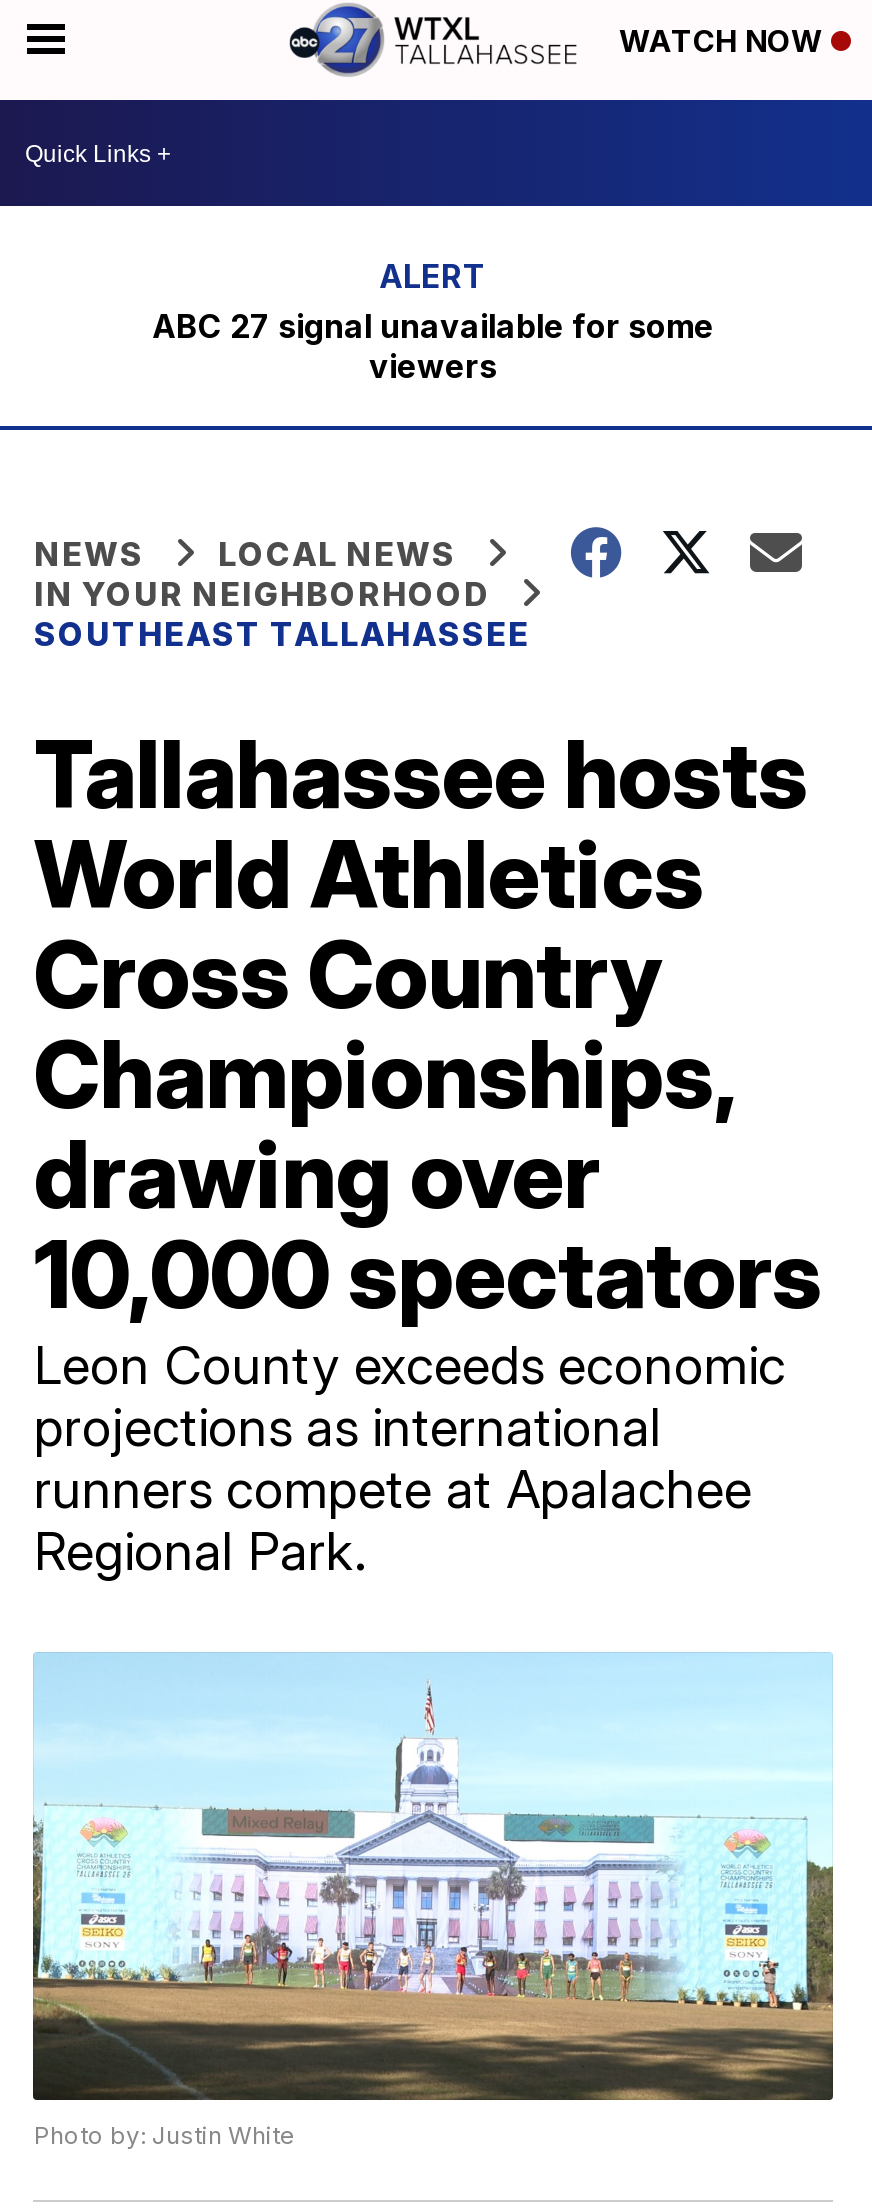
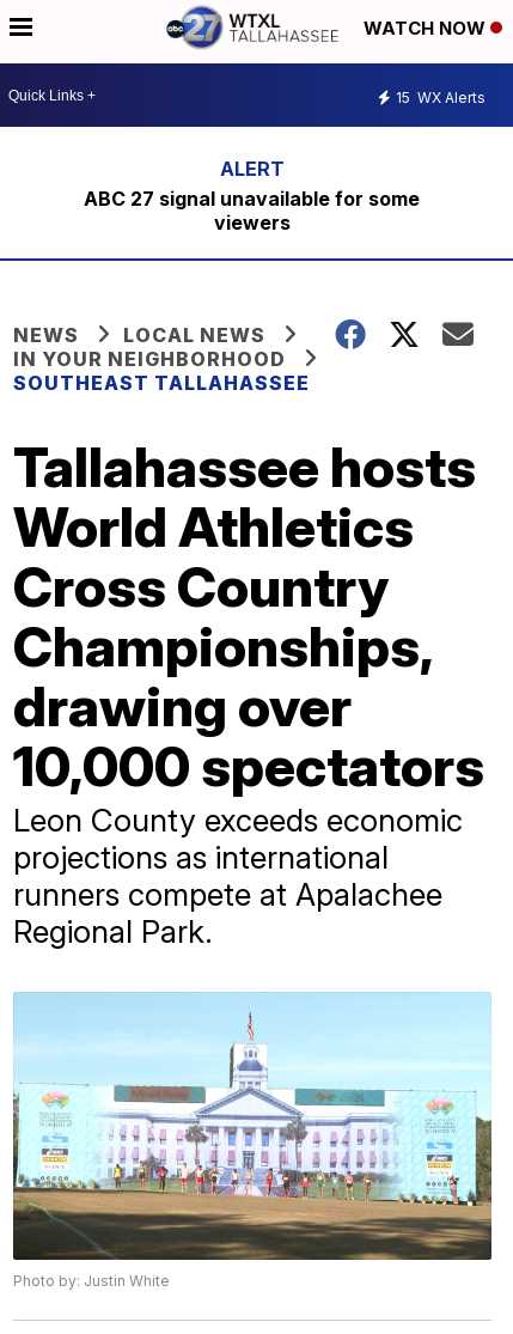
+ 15 WX Alerts
